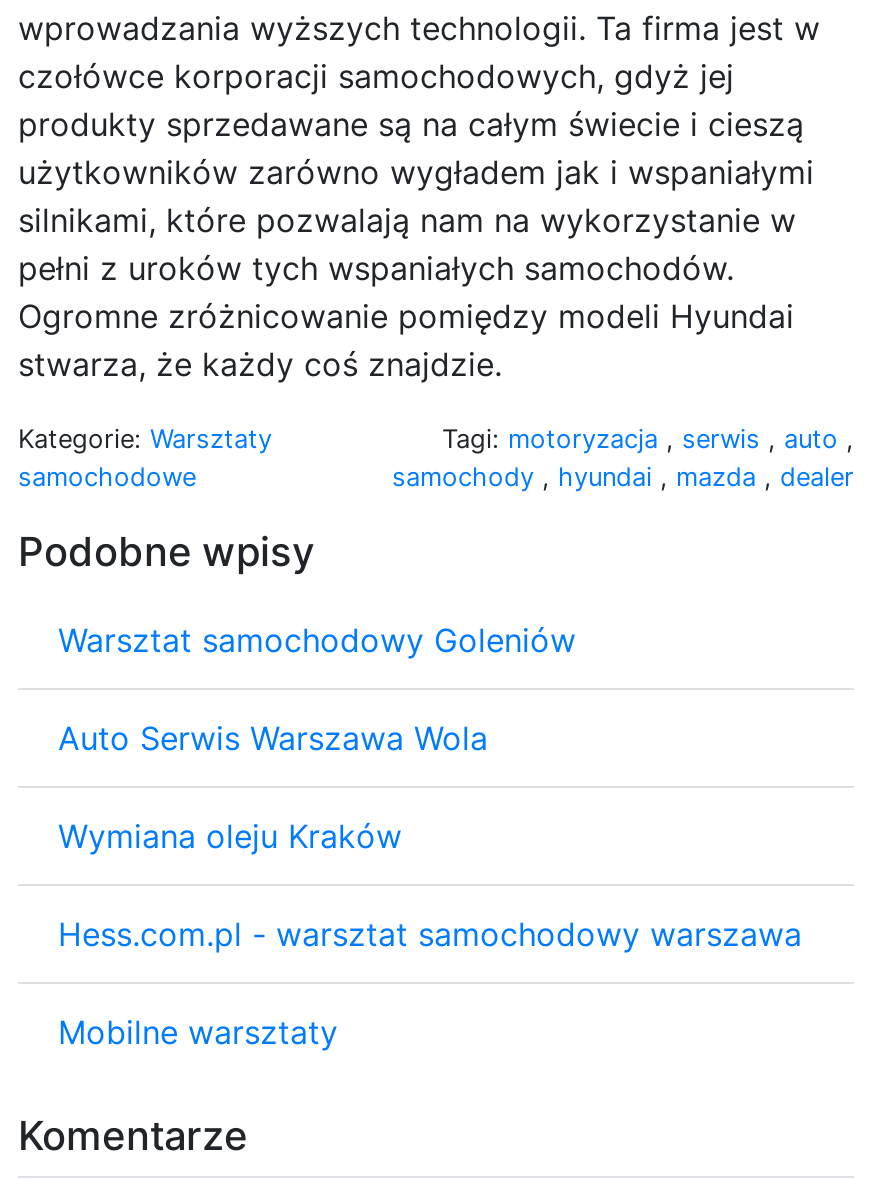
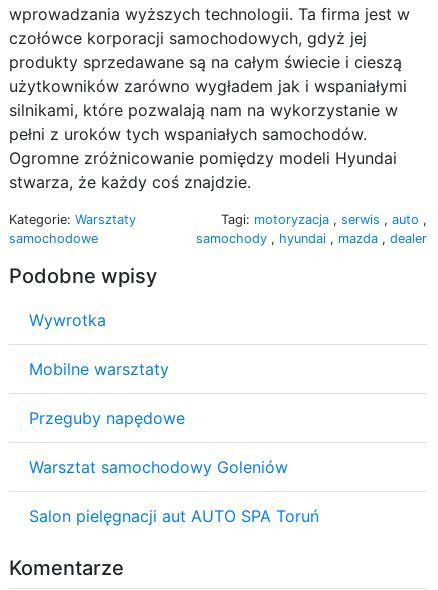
moved down: Warsztat samochodowy Goleniów

- Auto Serwis Warszawa Wola
- Wymiana oleju Kraków
- Hess.com.pl - warsztat samochodowy warszawa
+ Wywrotka

moved up: Mobilne warsztaty

+ Przeguby napędowe
+ Salon pielęgnacji aut AUTO SPA Toruń
